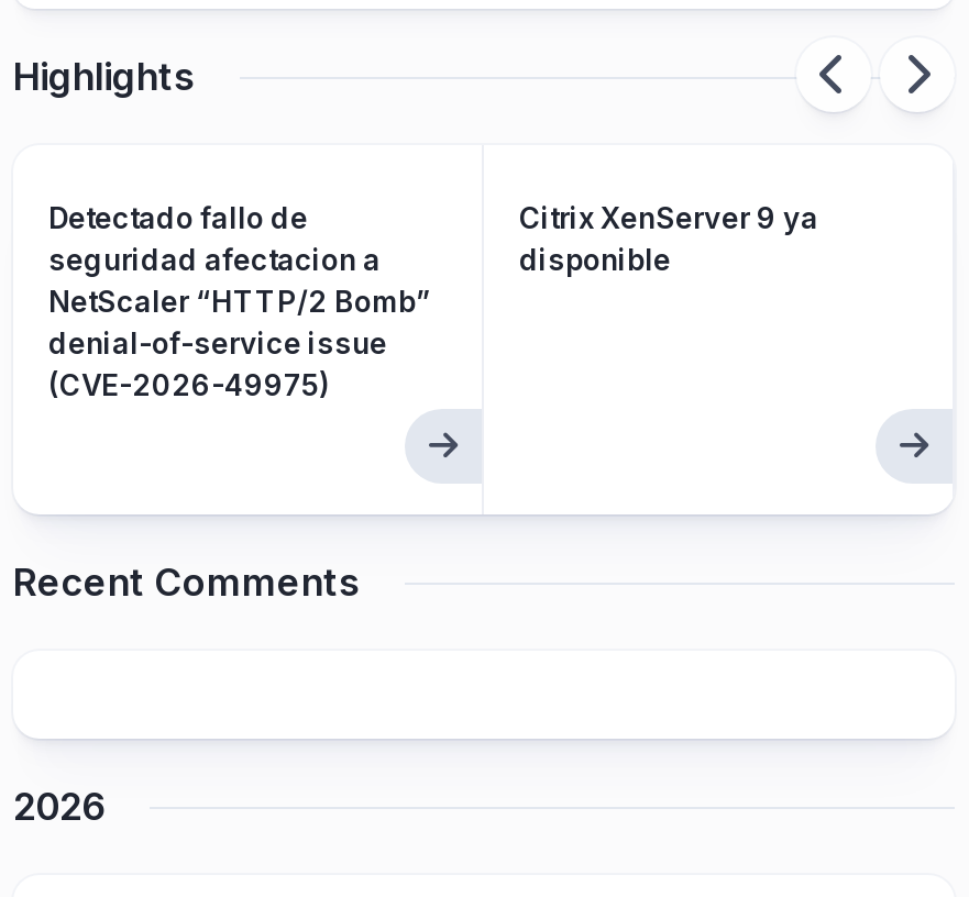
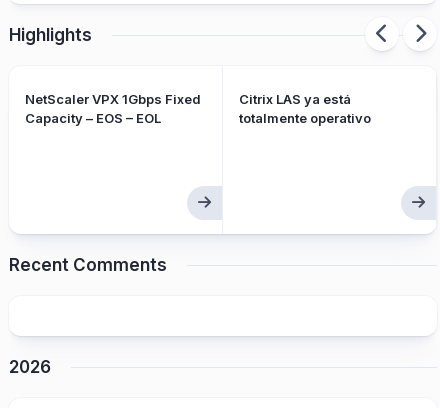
- Detectado fallo de
- seguridad afectacion a
- NetScaler “HTTP/2 Bomb”
- denial-of-service issue
- (CVE-2026-49975)
+ NetScaler VPX 1Gbps Fixed
+ Capacity – EOS – EOL

- Citrix XenServer 9 ya
- disponible
+ Citrix LAS ya está
+ totalmente operativo
